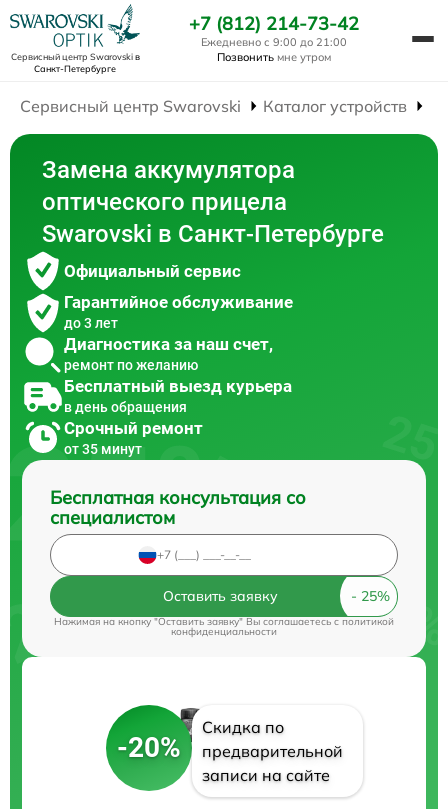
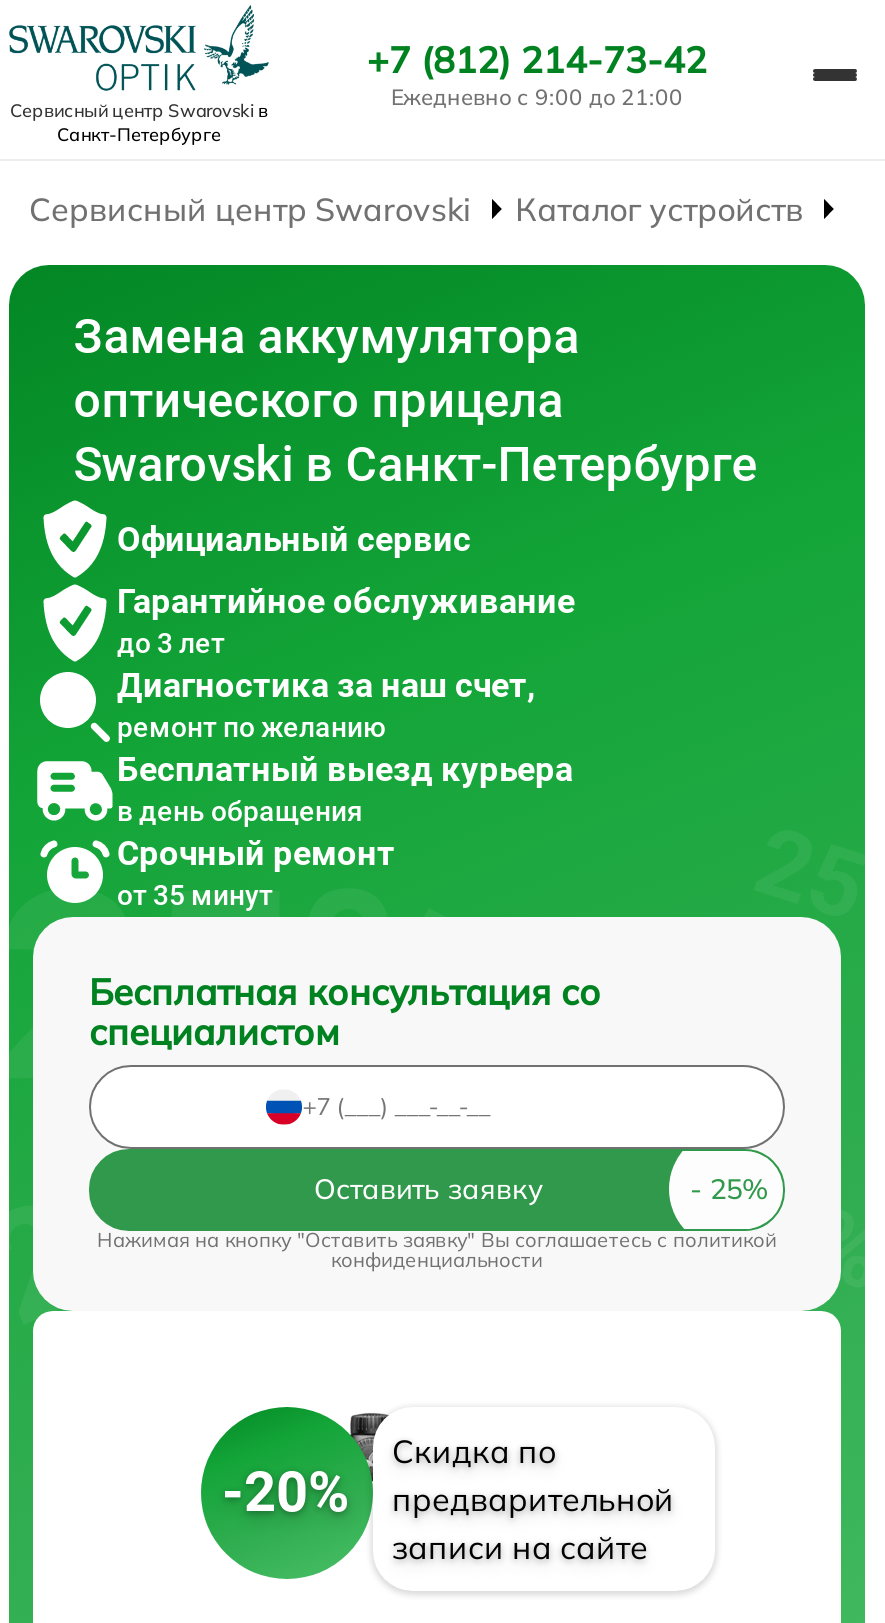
- Позвонить мне утром
